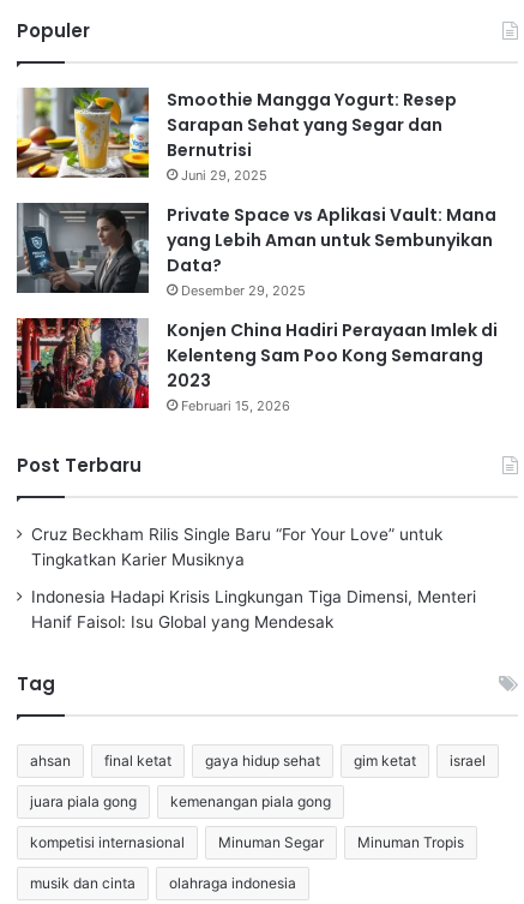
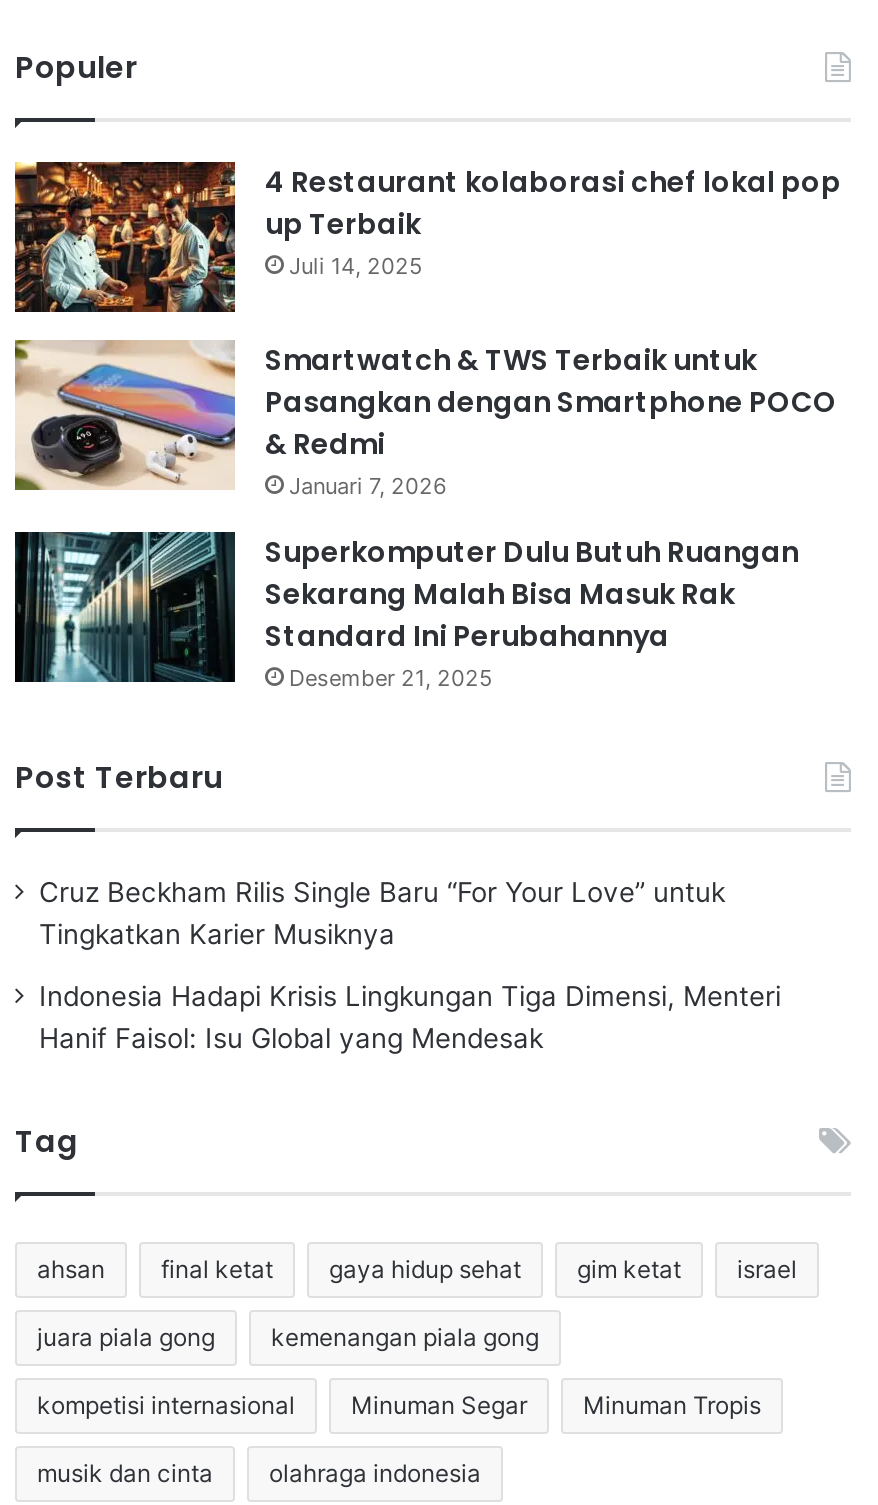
- [image]
- Smoothie Mangga Yogurt: Resep
- Sarapan Sehat yang Segar dan
- Bernutrisi
- Juni 29, 2025
+ [image]
+ 4 Restaurant kolaborasi chef lokal pop
+ up Terbaik
+ Juli 14, 2025

- [image]
- Private Space vs Aplikasi Vault: Mana
- yang Lebih Aman untuk Sembunyikan
- Data?
- Desember 29, 2025
+ [image]
+ Smartwatch & TWS Terbaik untuk
+ Pasangkan dengan Smartphone POCO
+ & Redmi
+ Januari 7, 2026

- [image]
- Konjen China Hadiri Perayaan Imlek di
- Kelenteng Sam Poo Kong Semarang
- 2023
- Februari 15, 2026
+ [image]
+ Superkomputer Dulu Butuh Ruangan
+ Sekarang Malah Bisa Masuk Rak
+ Standard Ini Perubahannya
+ Desember 21, 2025
